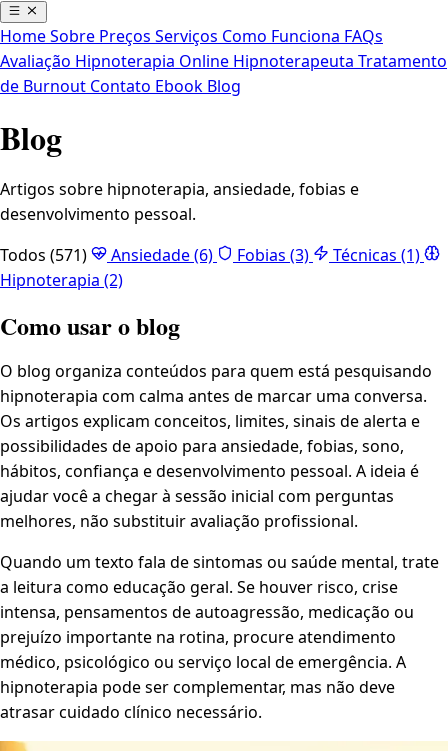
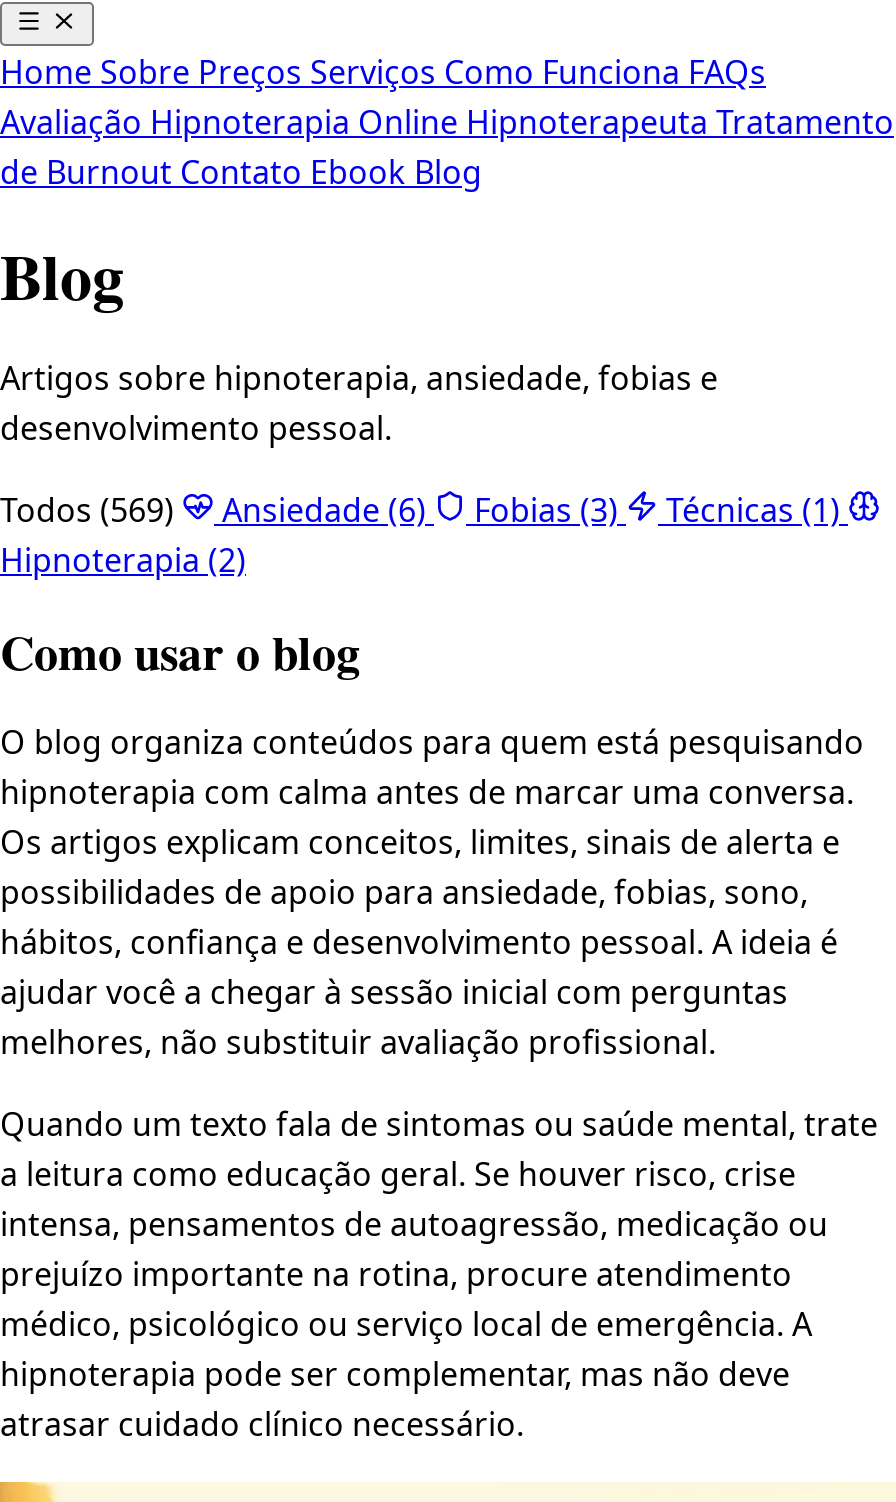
- Todos (571) Ansiedade (6) Fobias (3) Técnicas (1)
+ Todos (569) Ansiedade (6) Fobias (3) Técnicas (1)
